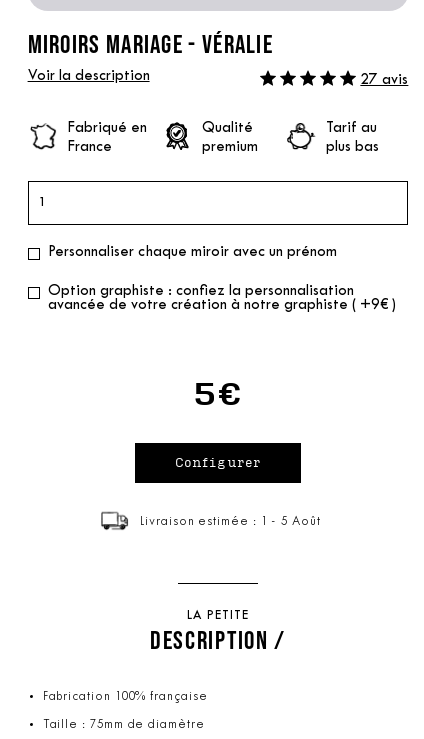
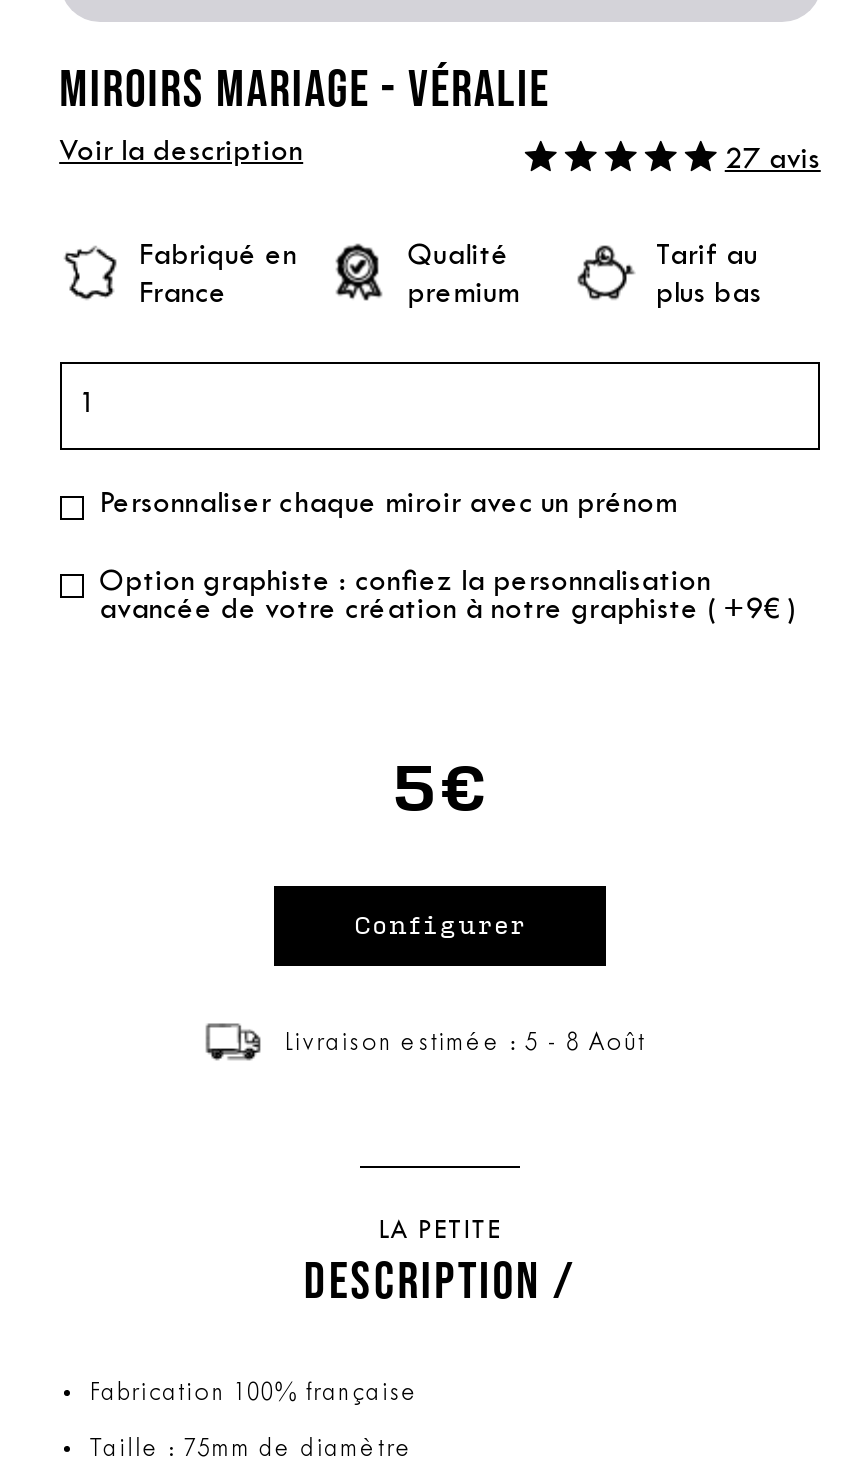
- Livraison estimée : 1 - 5 Août
+ Livraison estimée : 5 - 8 Août
